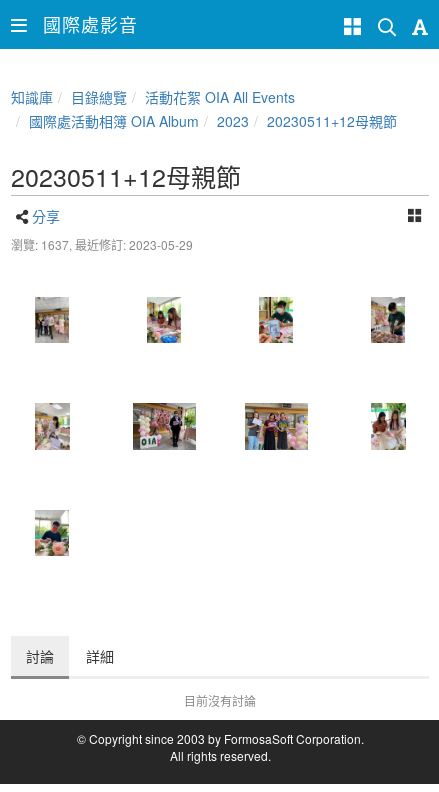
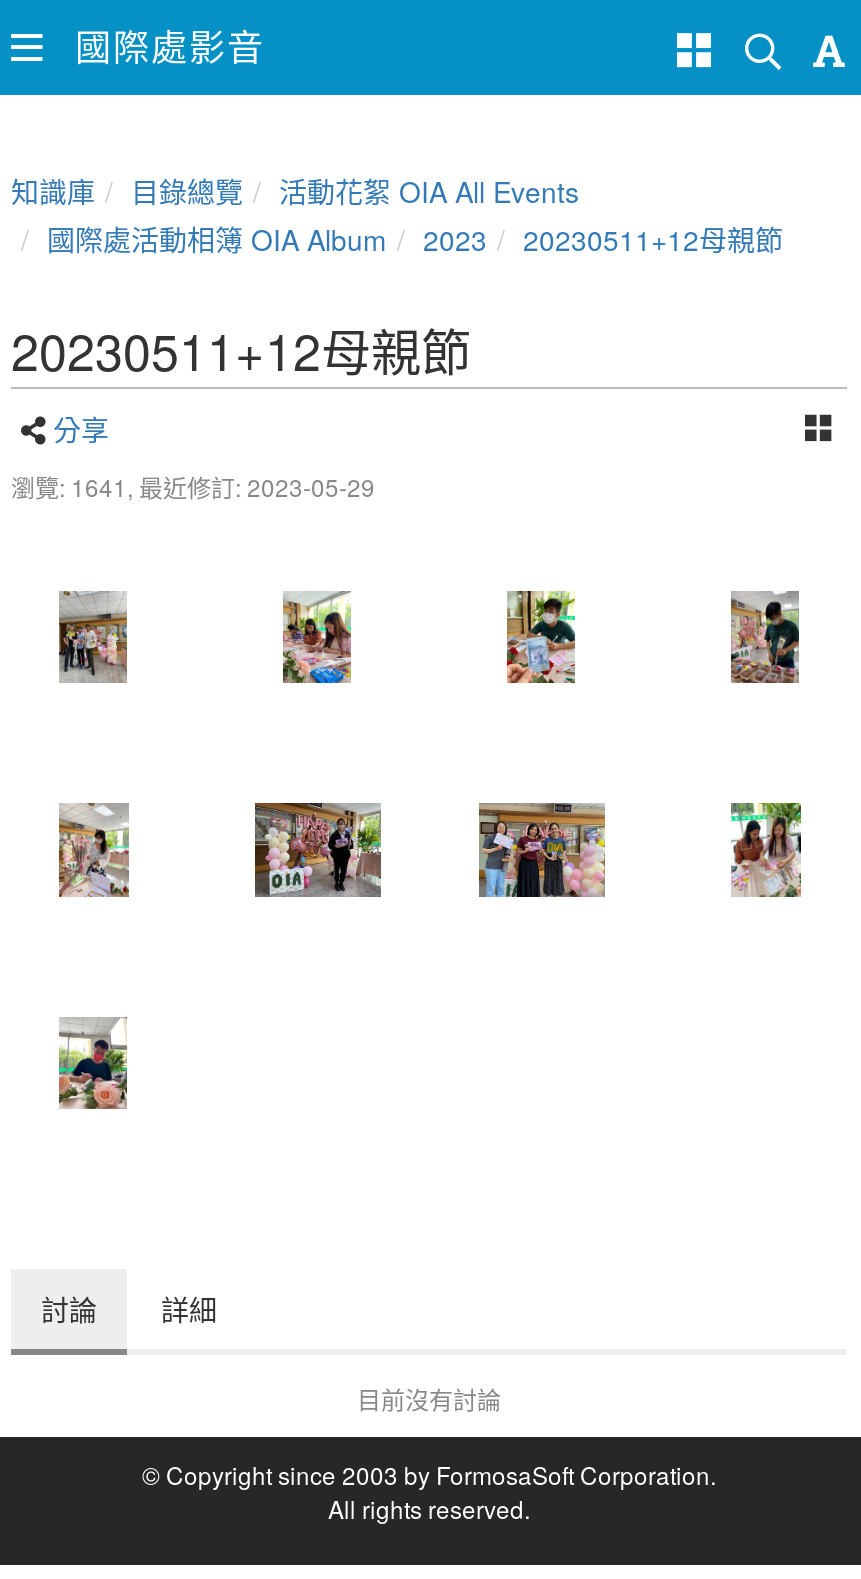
- 瀏覽: 1637,最近修訂: 2023-05-29
+ 瀏覽: 1641,最近修訂: 2023-05-29
